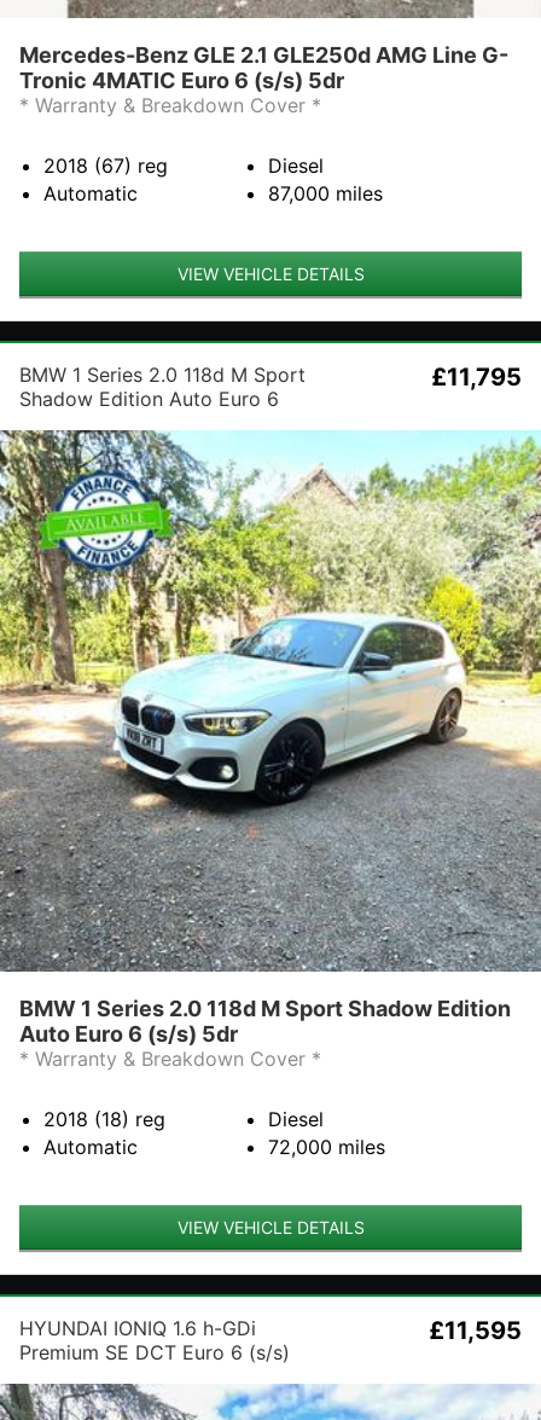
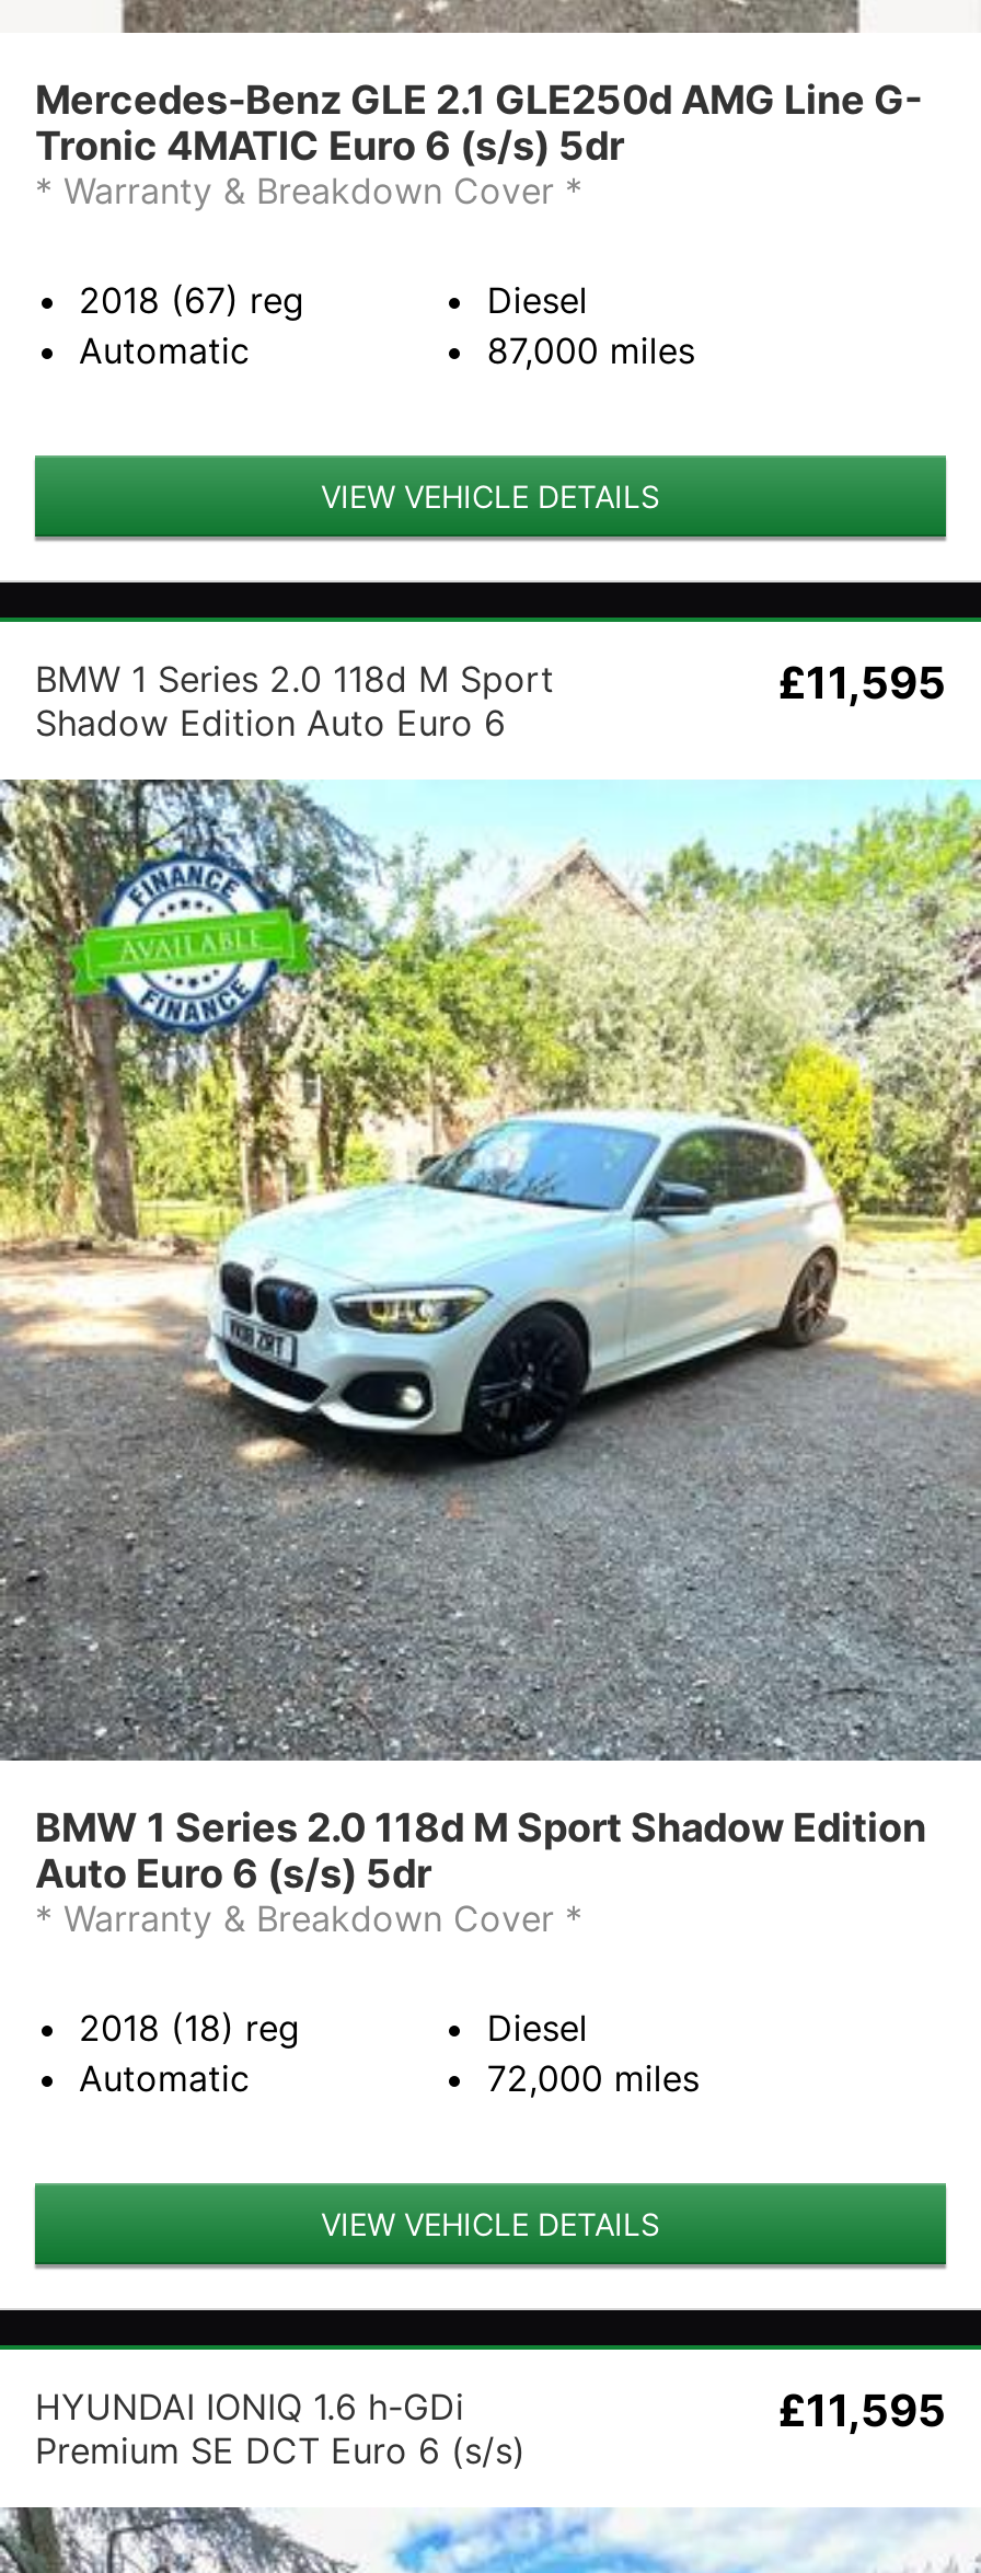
- £11,795
+ £11,595
